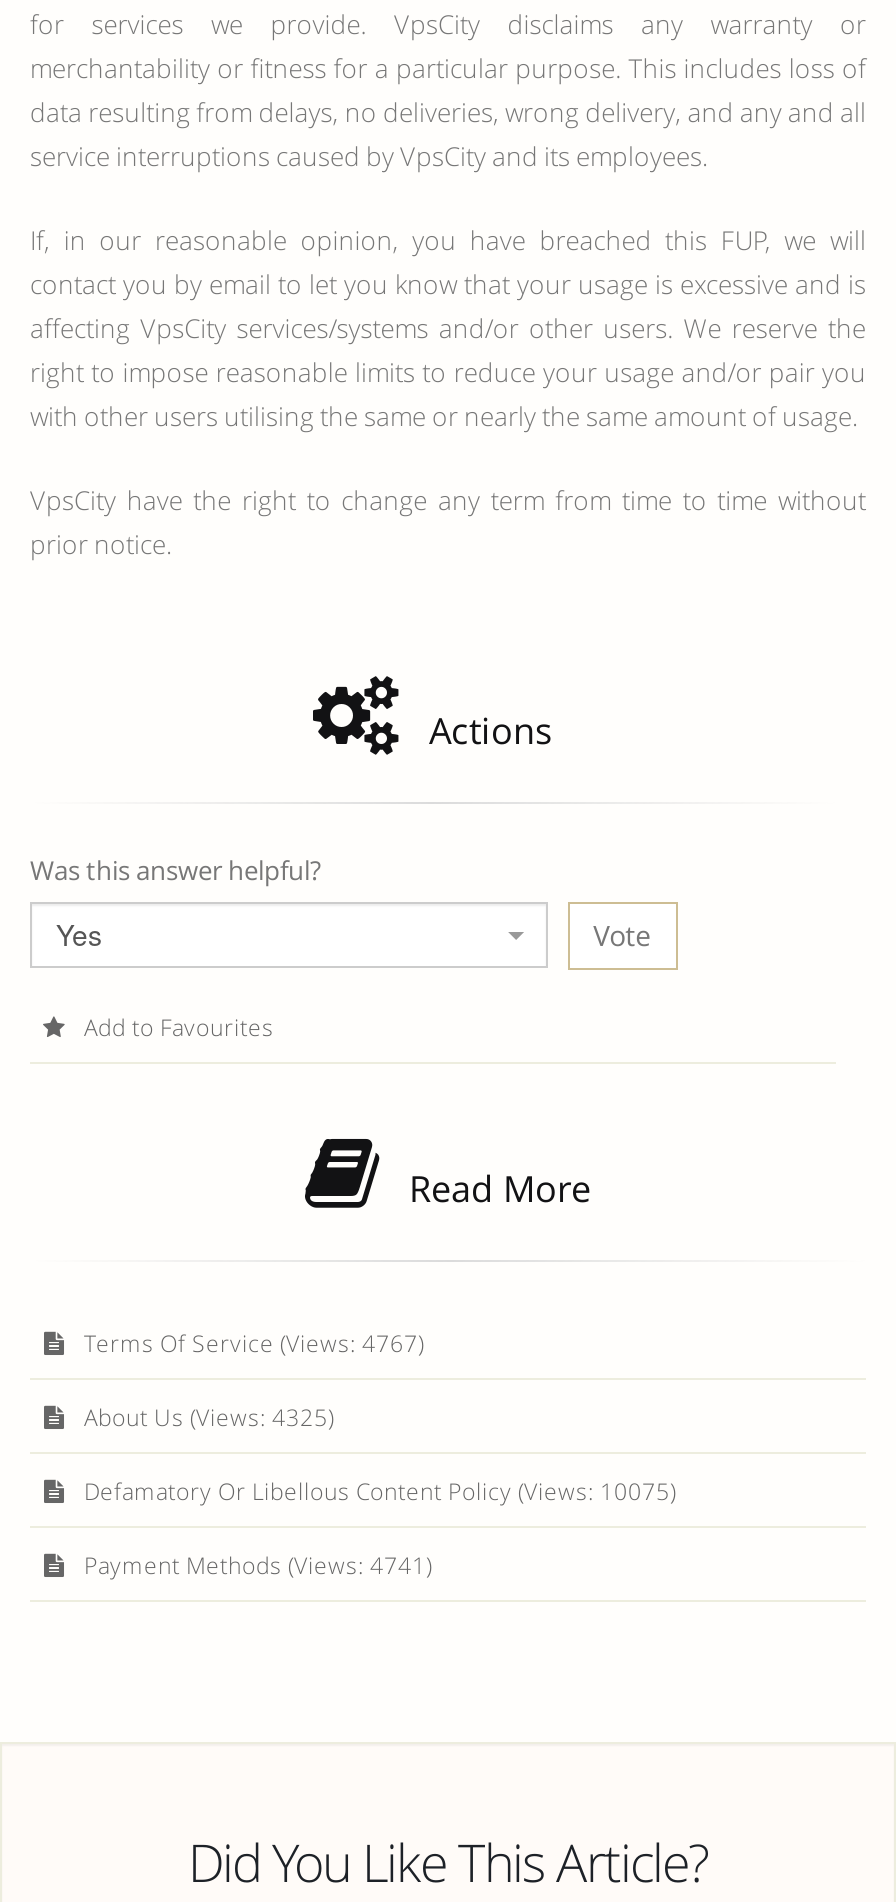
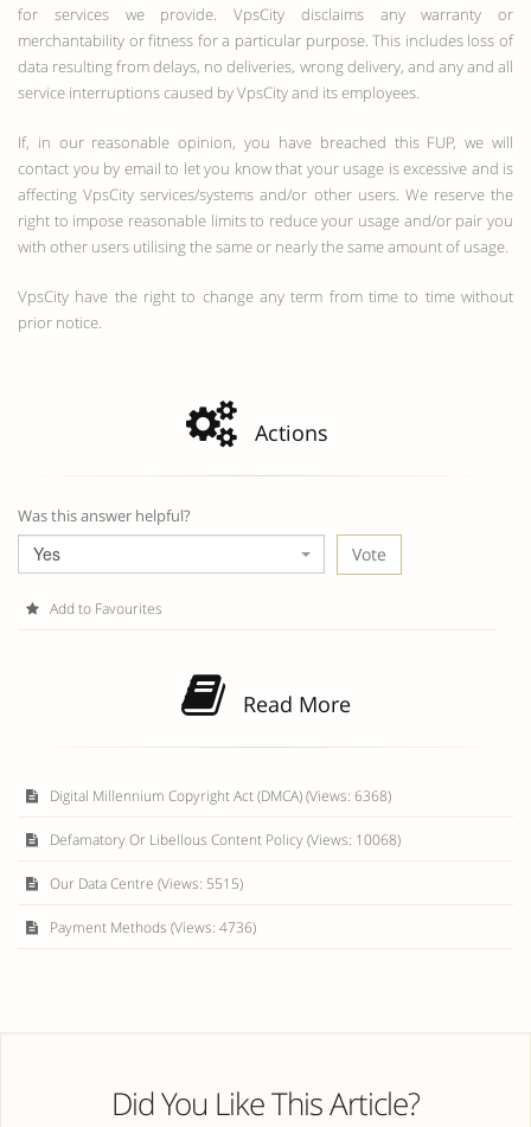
- Terms Of Service (Views: 4767)
+ Digital Millennium Copyright Act (DMCA) (Views: 6368)

- About Us (Views: 4325)
+ Defamatory Or Libellous Content Policy (Views: 10068)

- Defamatory Or Libellous Content Policy (Views: 10075)
+ Our Data Centre (Views: 5515)

- Payment Methods (Views: 4741)
+ Payment Methods (Views: 4736)
